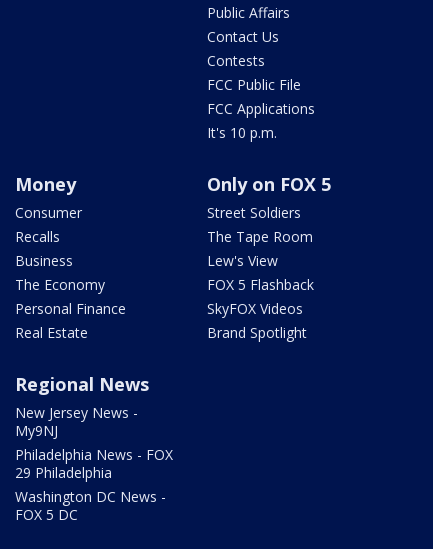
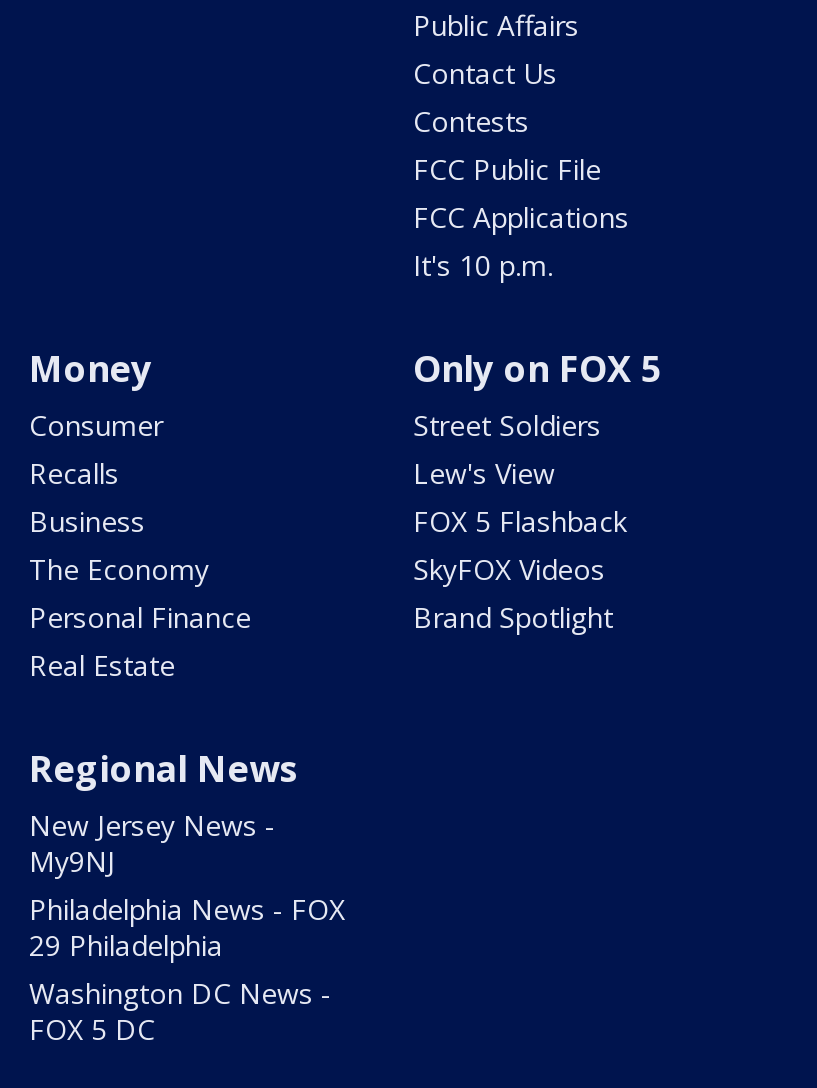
- The Tape Room

moved up: Lew's View | FOX 5 Flashback | SkyFOX Videos | Brand Spotlight
